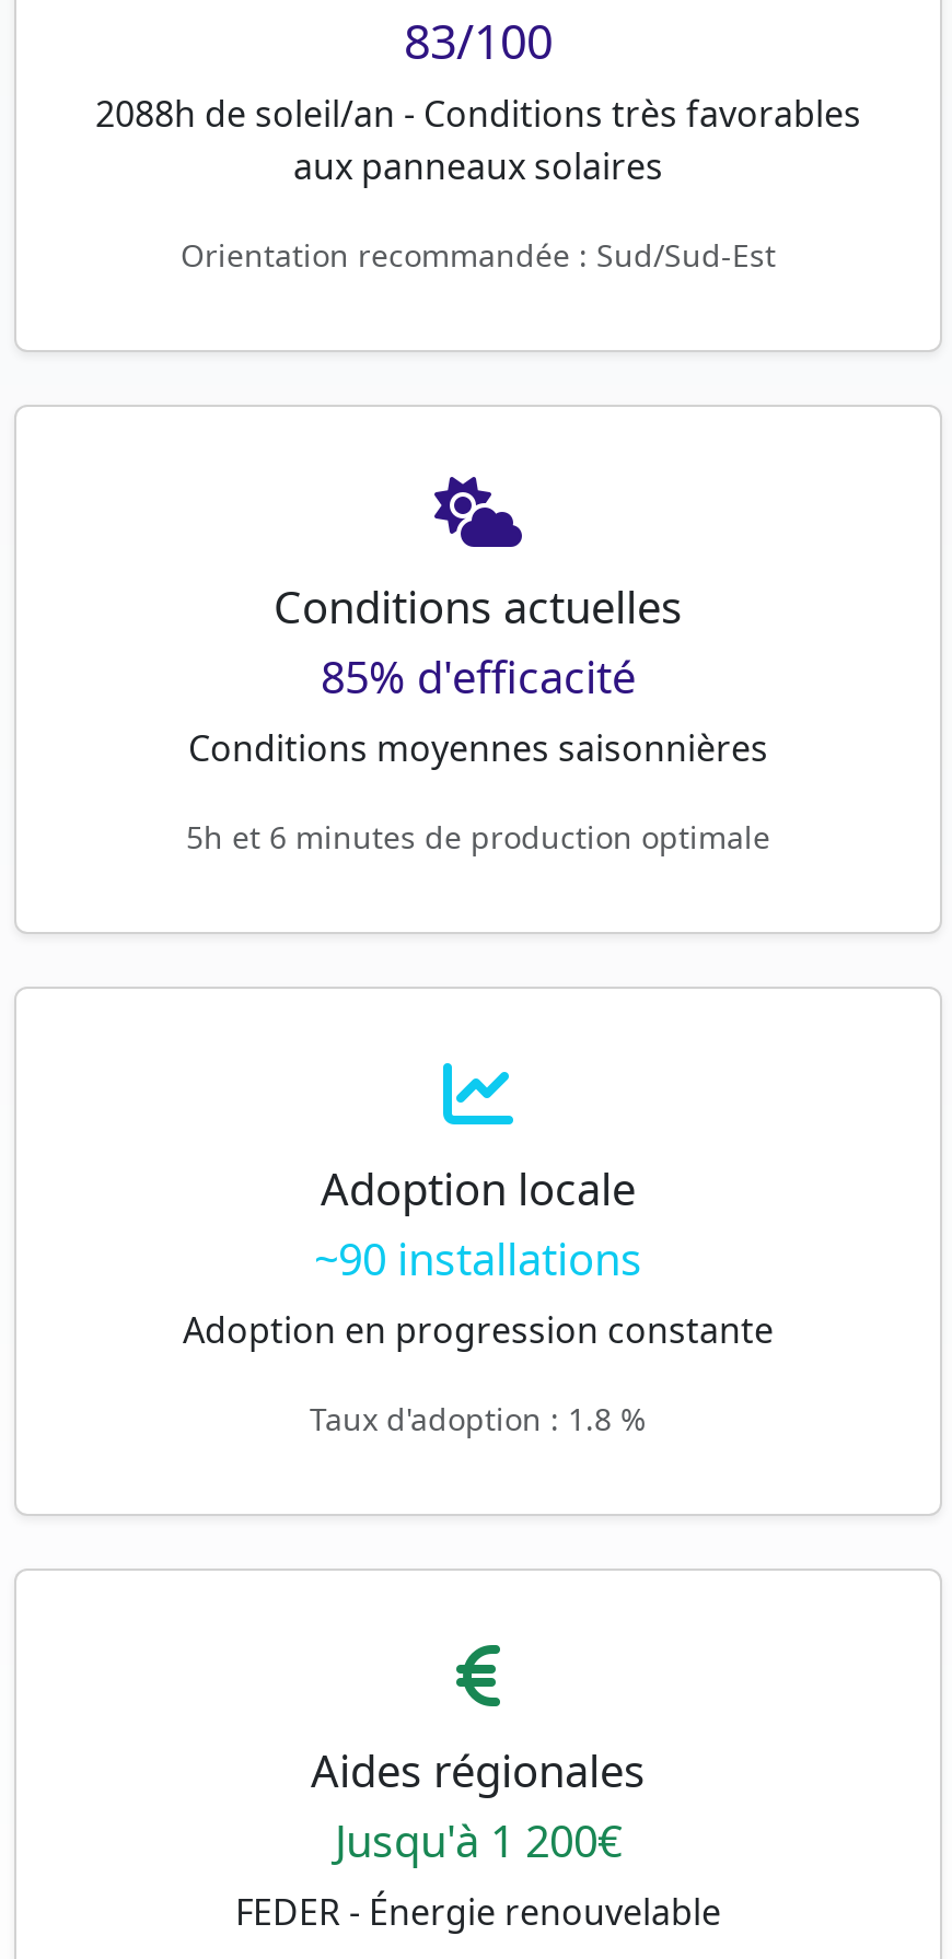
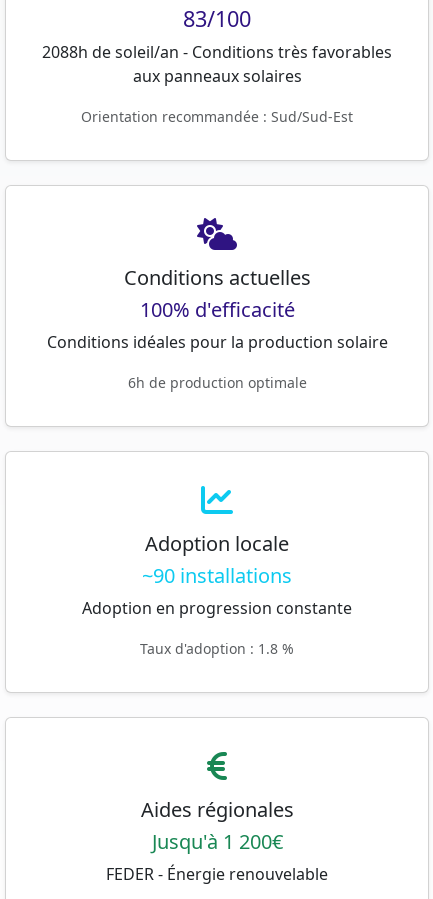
- 85% d'efficacité
- Conditions moyennes saisonnières
+ 100% d'efficacité
+ Conditions idéales pour la production solaire

- 5h et 6 minutes de production optimale
+ 6h de production optimale
